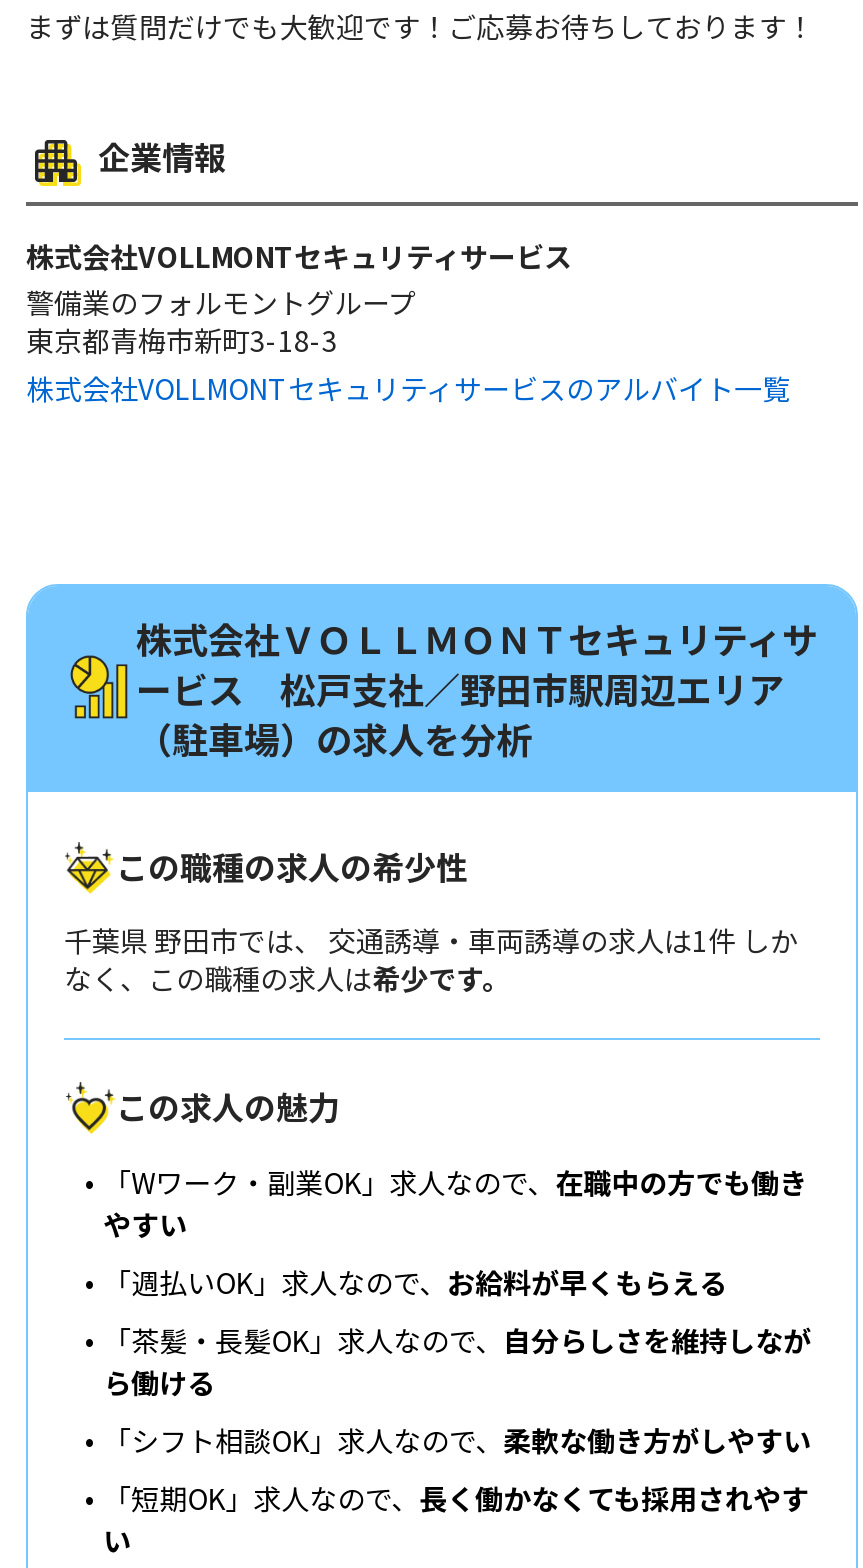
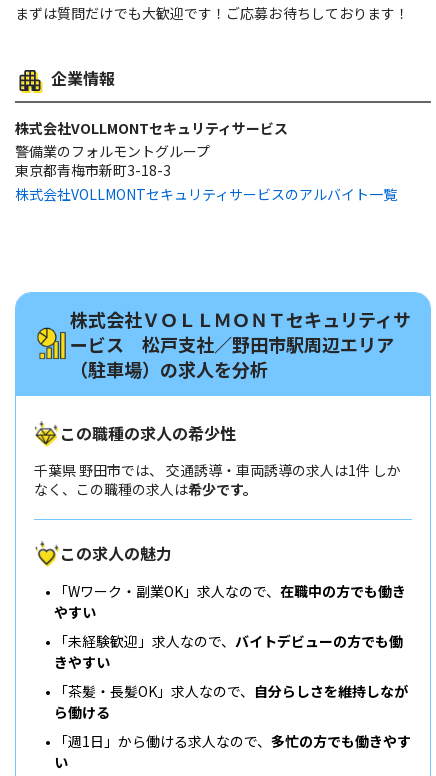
- 「週払いOK」求人なので、お給料が早くもらえる
+ 「未経験歓迎」求人なので、バイトデビューの方でも働
+ きやすい

moved down: 「茶髪・長髪OK」求人なので、自分らしさを維持しなが | ら働ける

- 「シフト相談OK」求人なので、柔軟な働き方がしやすい
- 「短期OK」求人なので、長く働かなくても採用されやす
+ 「週1日」から働ける求人なので、多忙の方でも働きやす
